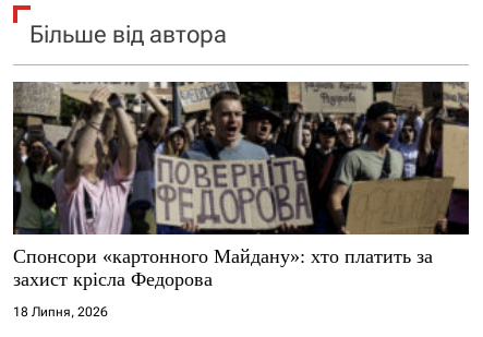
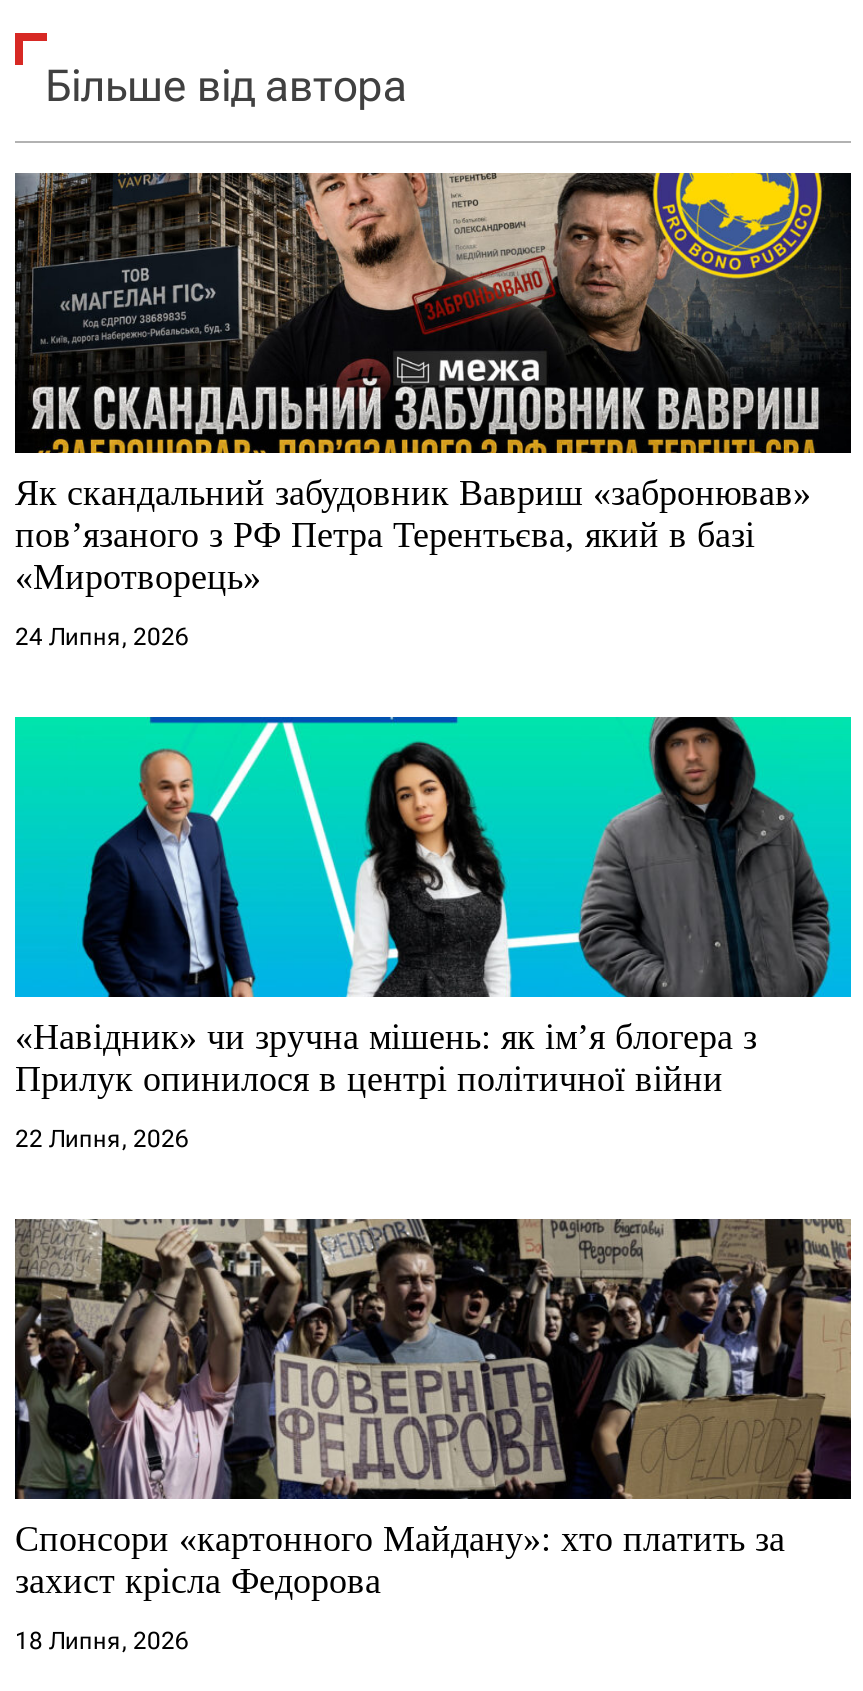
+ [image]
+ Як скандальний забудовник Вавриш «забронював»
+ повʼязаного з РФ Петра Терентьєва, який в базі
+ «Миротворець»
+ 24 Липня, 2026

+ [image]
+ «Навідник» чи зручна мішень: як ім’я блогера з
+ Прилук опинилося в центрі політичної війни
+ 22 Липня, 2026
